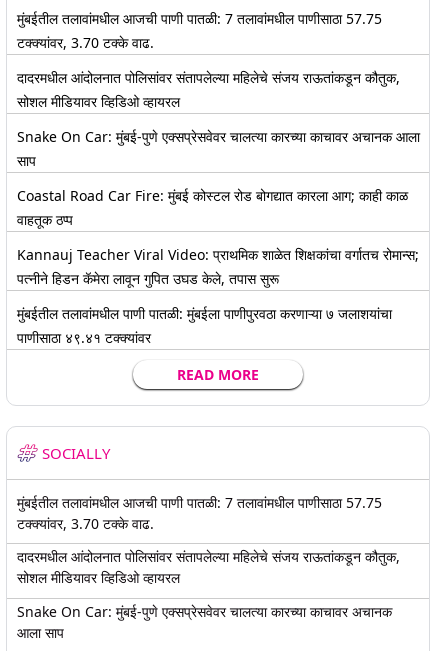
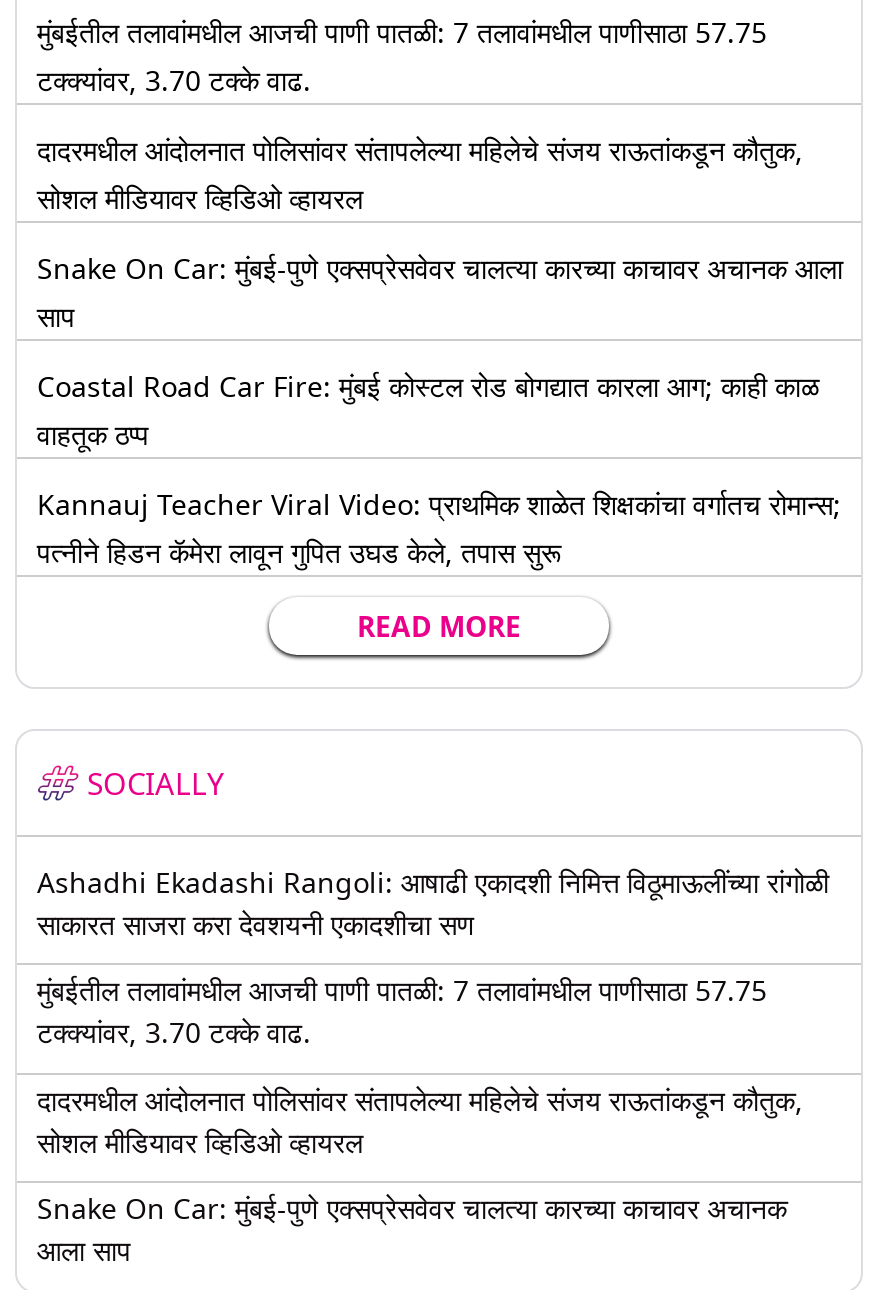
- मुंबईतील तलावांमधील पाणी पातळी: मुंबईला पाणीपुरवठा करणाऱ्या ७ जलाशयांचा
- पाणीसाठा ४९.४१ टक्क्यांवर

moved up: READ MORE | SOCIALLY

+ Ashadhi Ekadashi Rangoli: आषाढी एकादशी निमित्त विठूमाऊलींच्या रांगोळी
+ साकारत साजरा करा देवशयनी एकादशीचा सण
